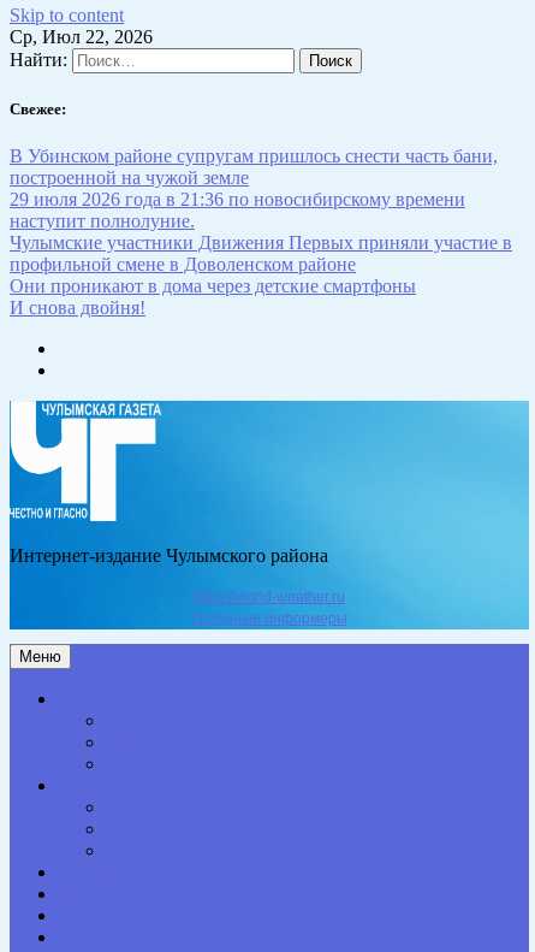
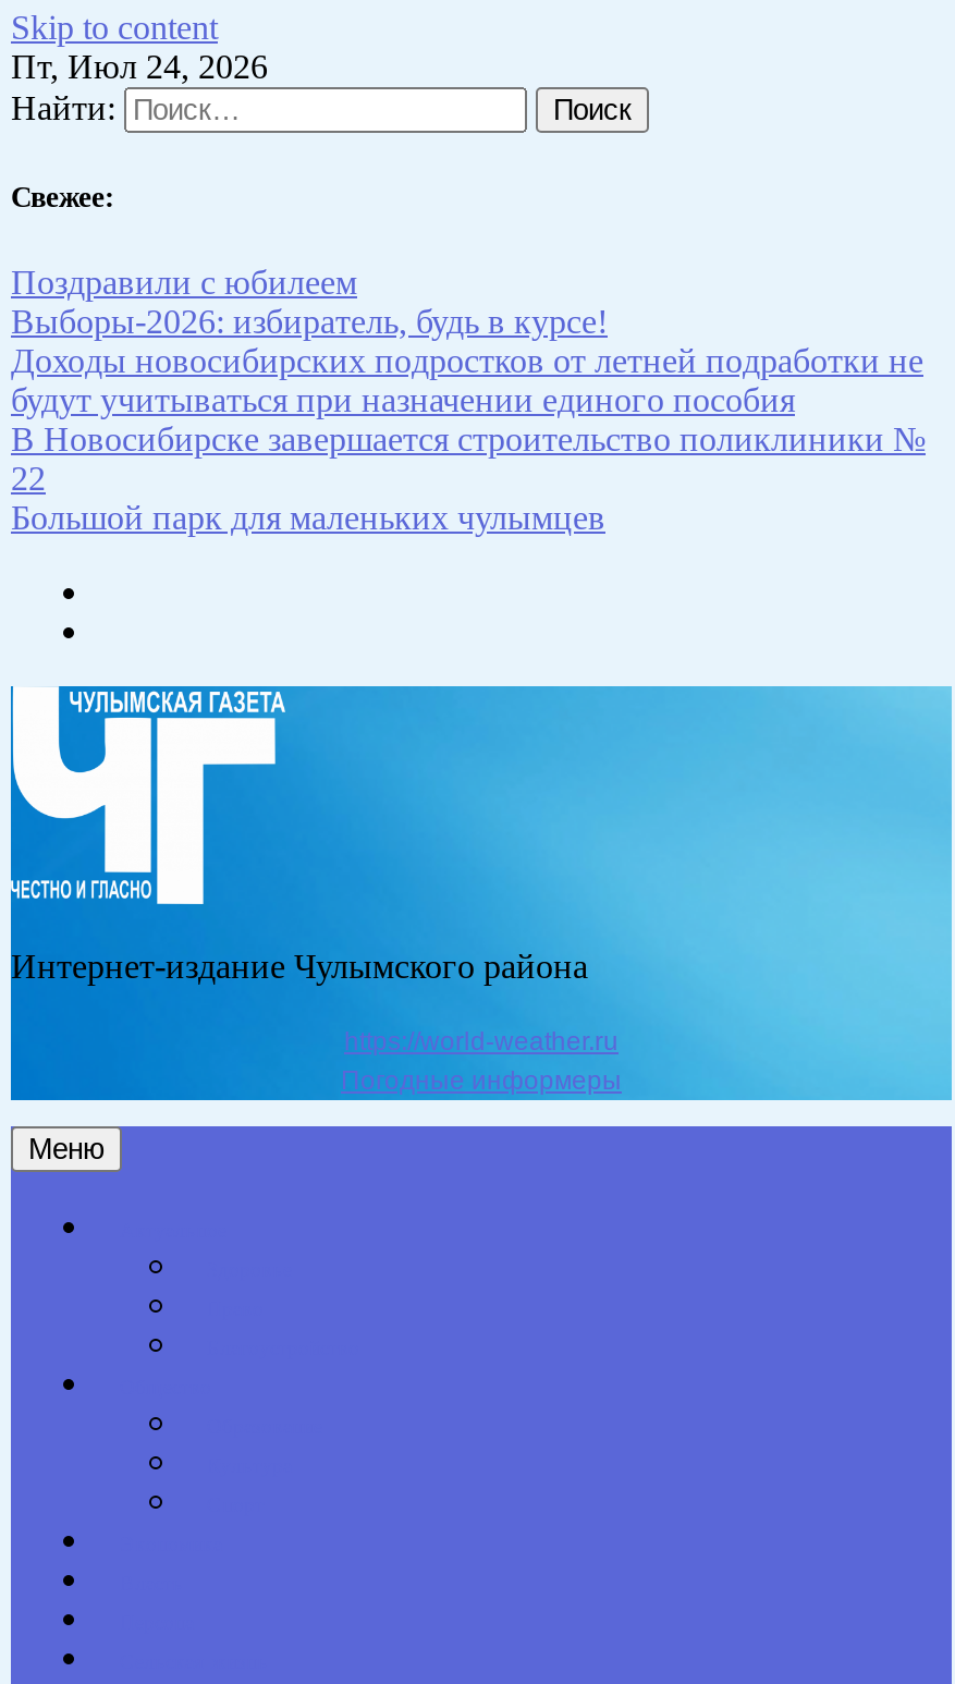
- Ср, Июл 22, 2026
+ Пт, Июл 24, 2026

- В Убинском районе супругам пришлось снести часть бани,
- построенной на чужой земле
- 29 июля 2026 года в 21:36 по новосибирскому времени
- наступит полнолуние.
- Чулымские участники Движения Первых приняли участие в
- профильной смене в Доволенском районе
- Они проникают в дома через детские смартфоны
- И снова двойня!
+ Поздравили с юбилеем
+ Выборы-2026: избиратель, будь в курсе!
+ Доходы новосибирских подростков от летней подработки не
+ будут учитываться при назначении единого пособия
+ В Новосибирске завершается строительство поликлиники №
+ 22
+ Большой парк для маленьких чулымцев
